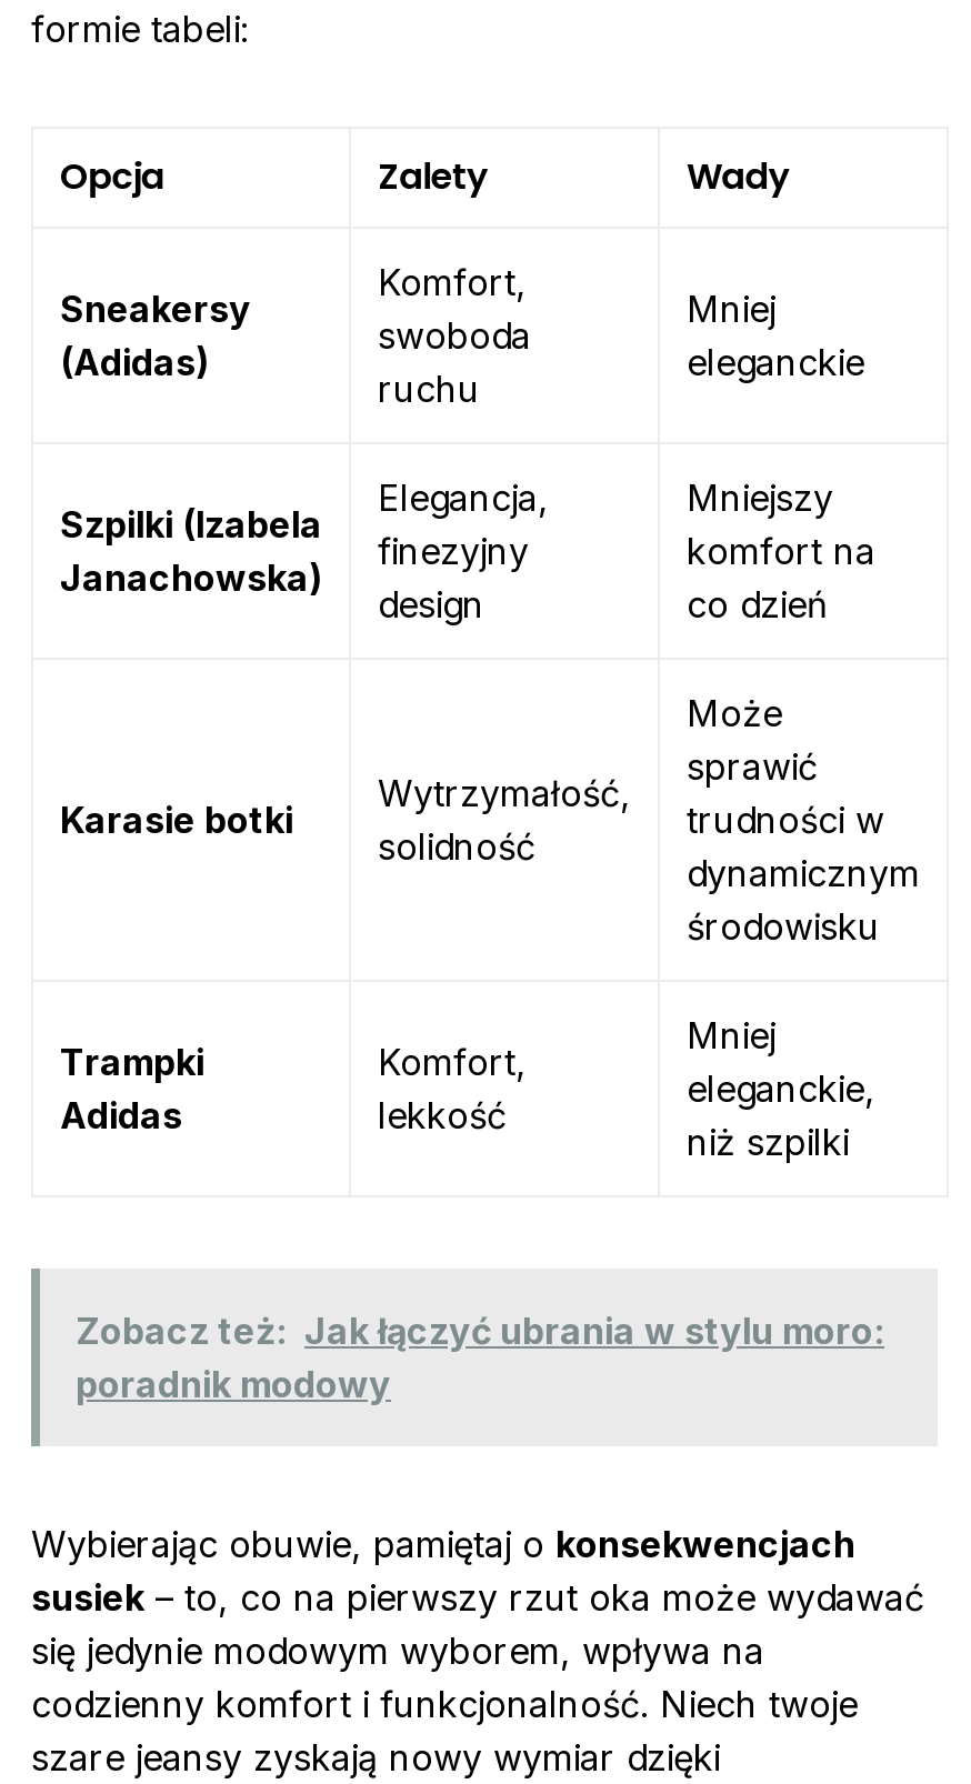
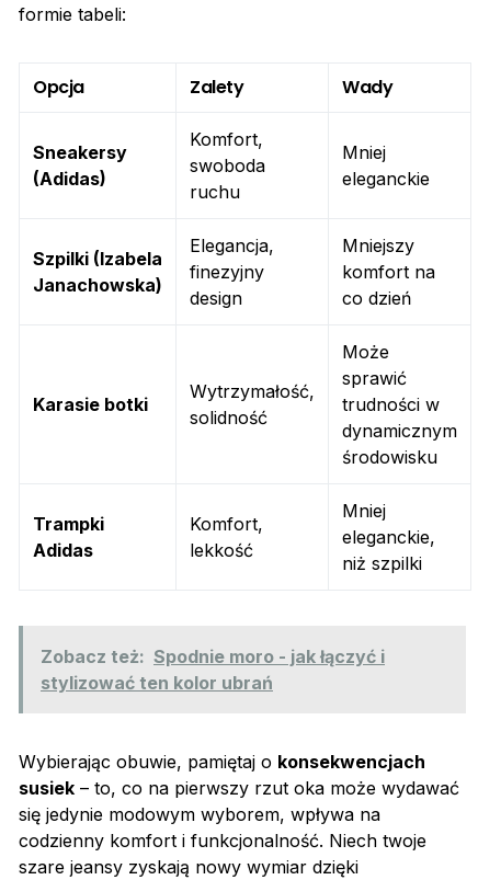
- Zobacz też: Jak łączyć ubrania w stylu moro:
- poradnik modowy
+ Zobacz też: Spodnie moro - jak łączyć i
+ stylizować ten kolor ubrań
